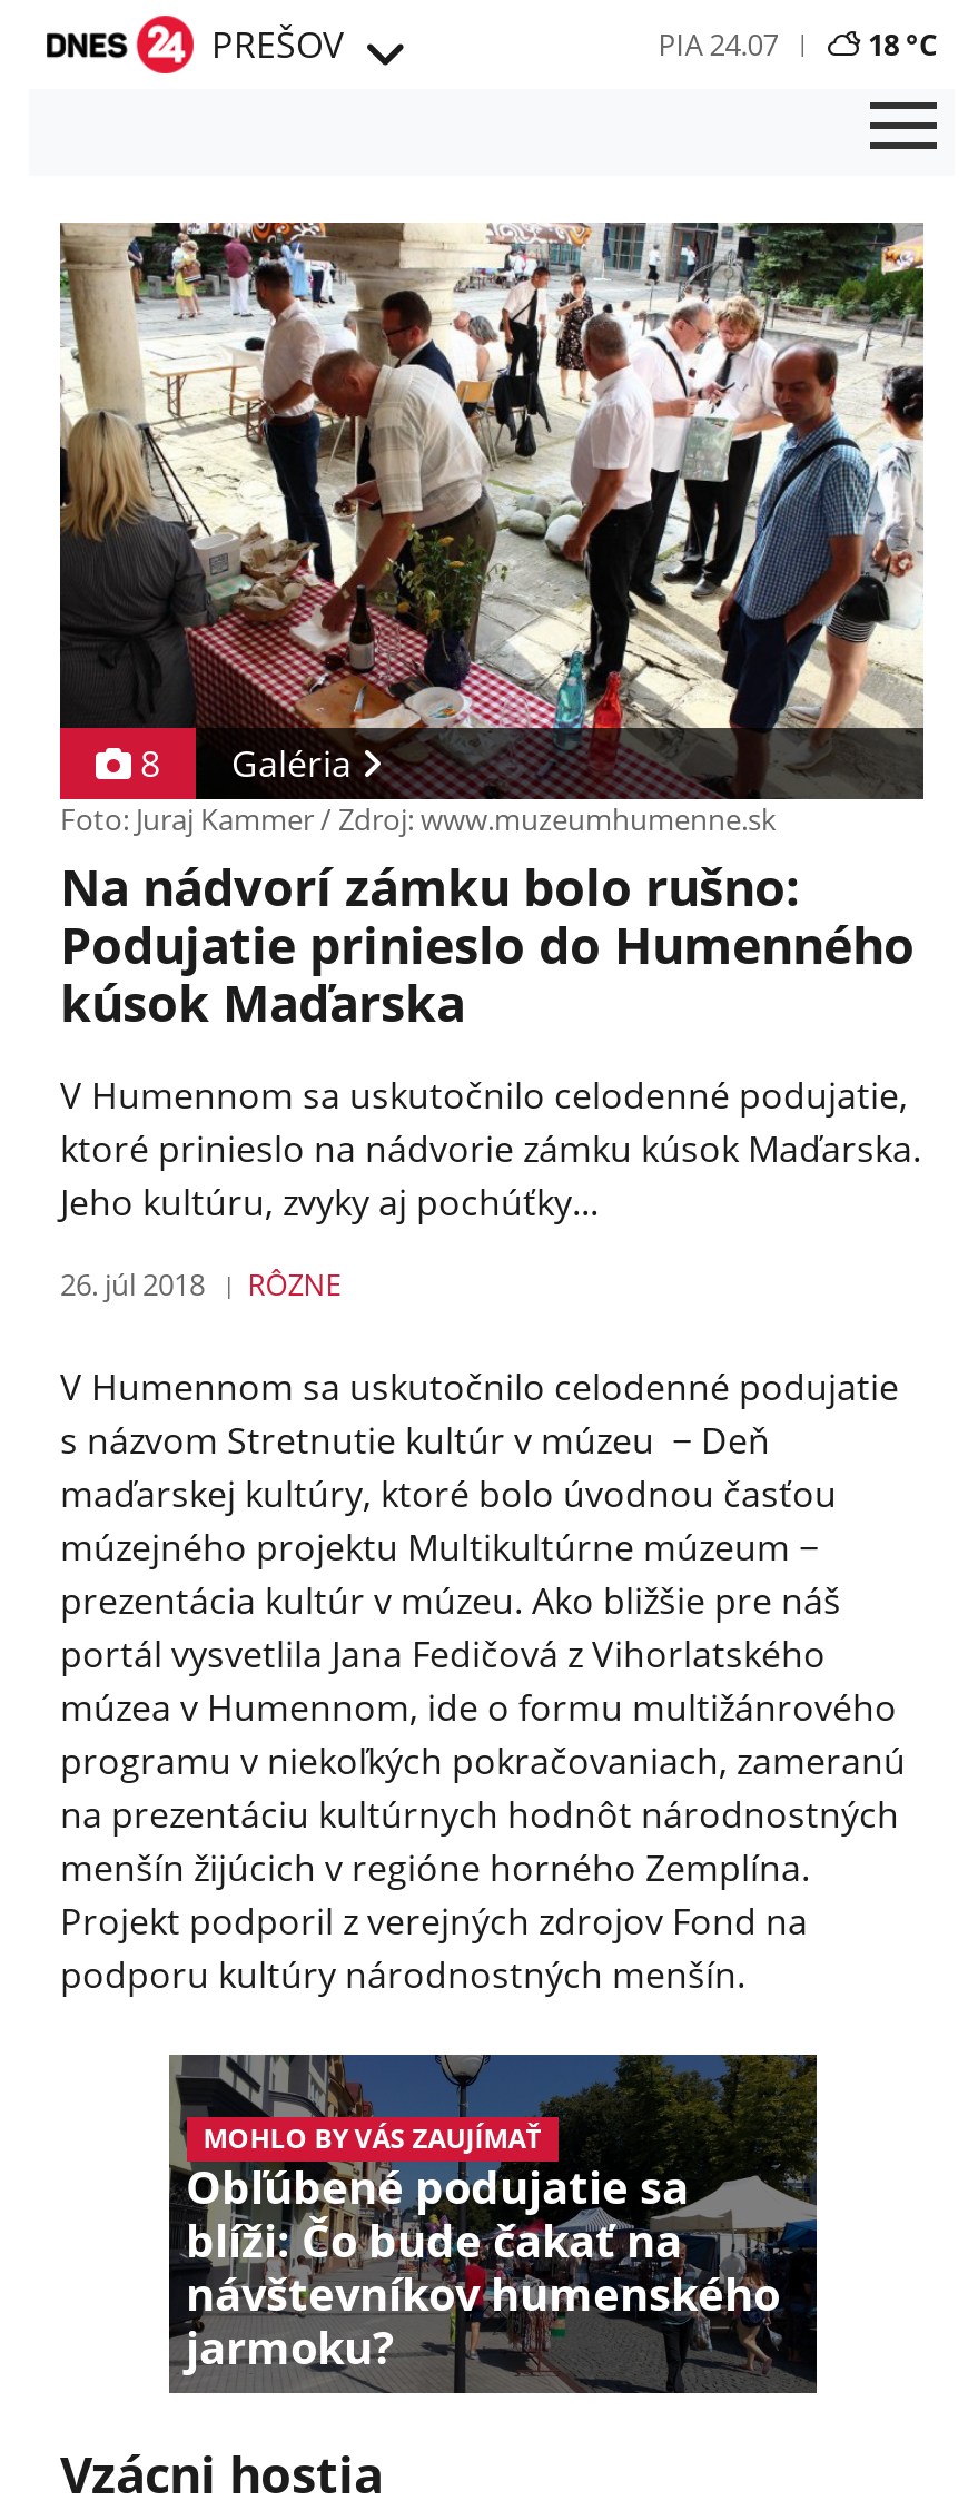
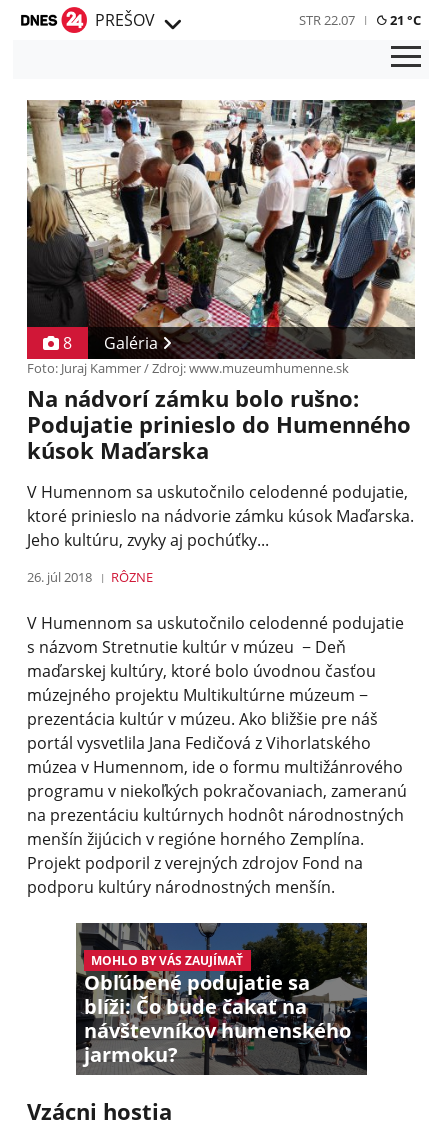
- PIA 24.07
- 18 °C
+ STR 22.07
+ 21 °C
